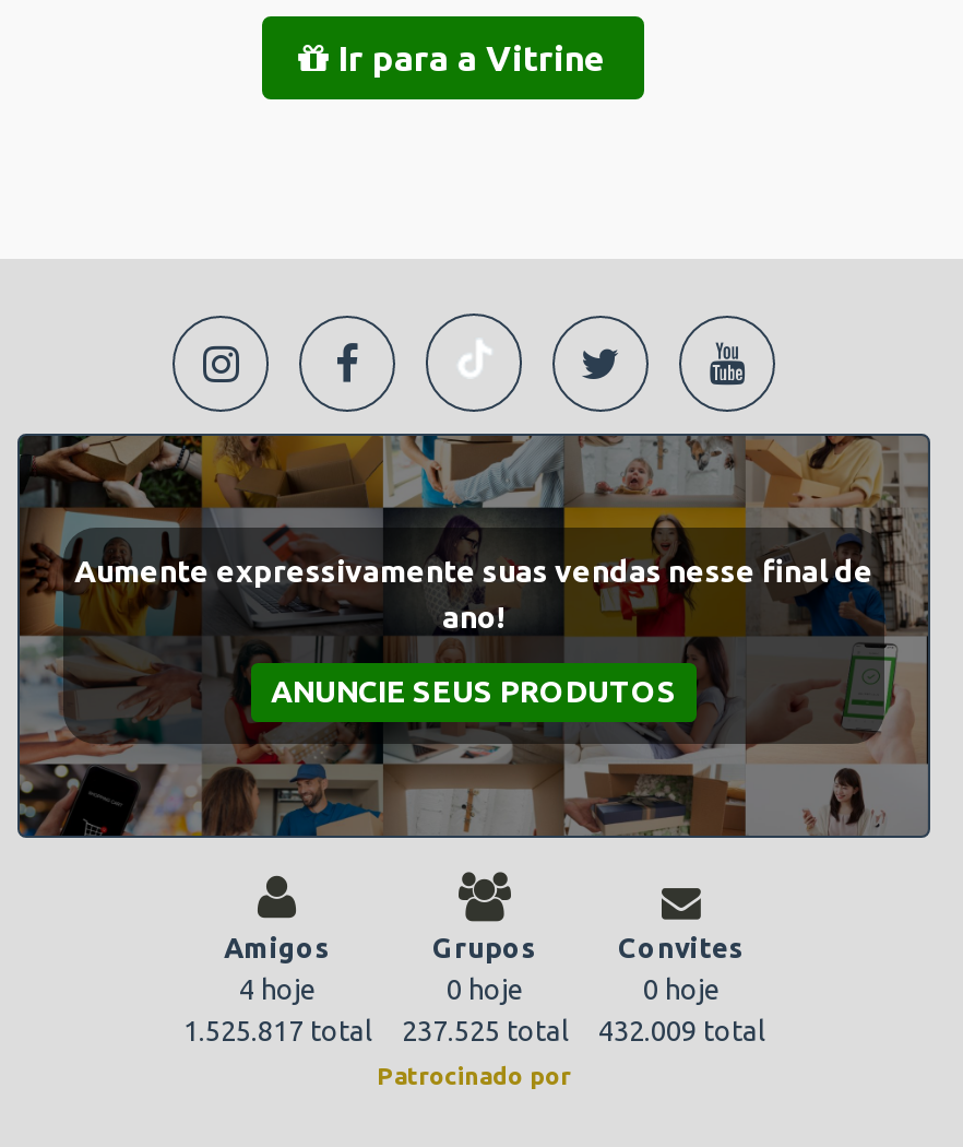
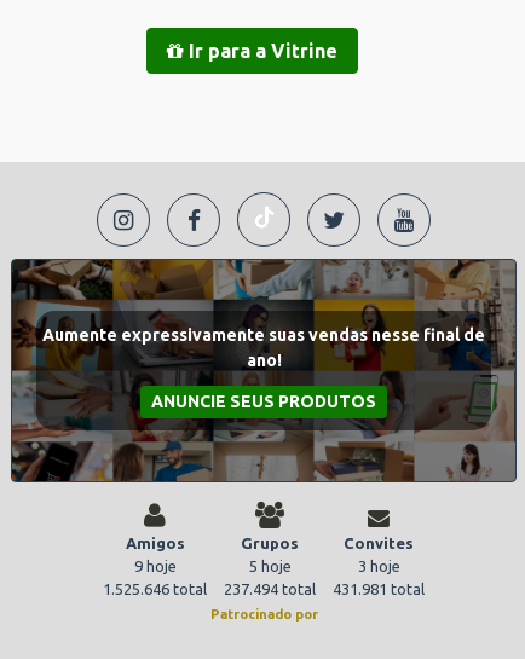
- 4 hoje
+ 9 hoje

- 0 hoje
+ 5 hoje

- 0 hoje
+ 3 hoje

- 1.525.817 total
+ 1.525.646 total

- 237.525 total
+ 237.494 total

- 432.009 total
+ 431.981 total
